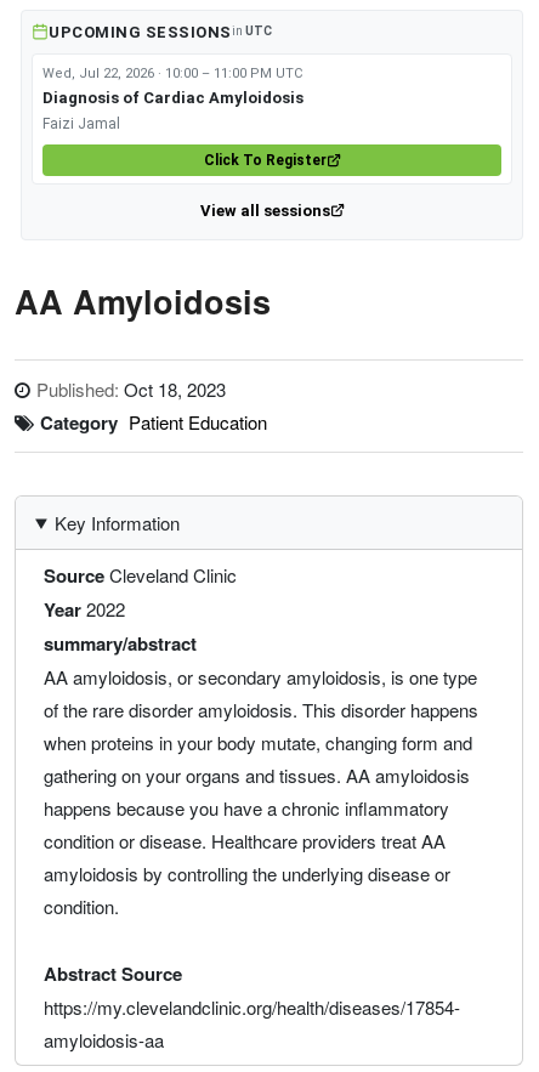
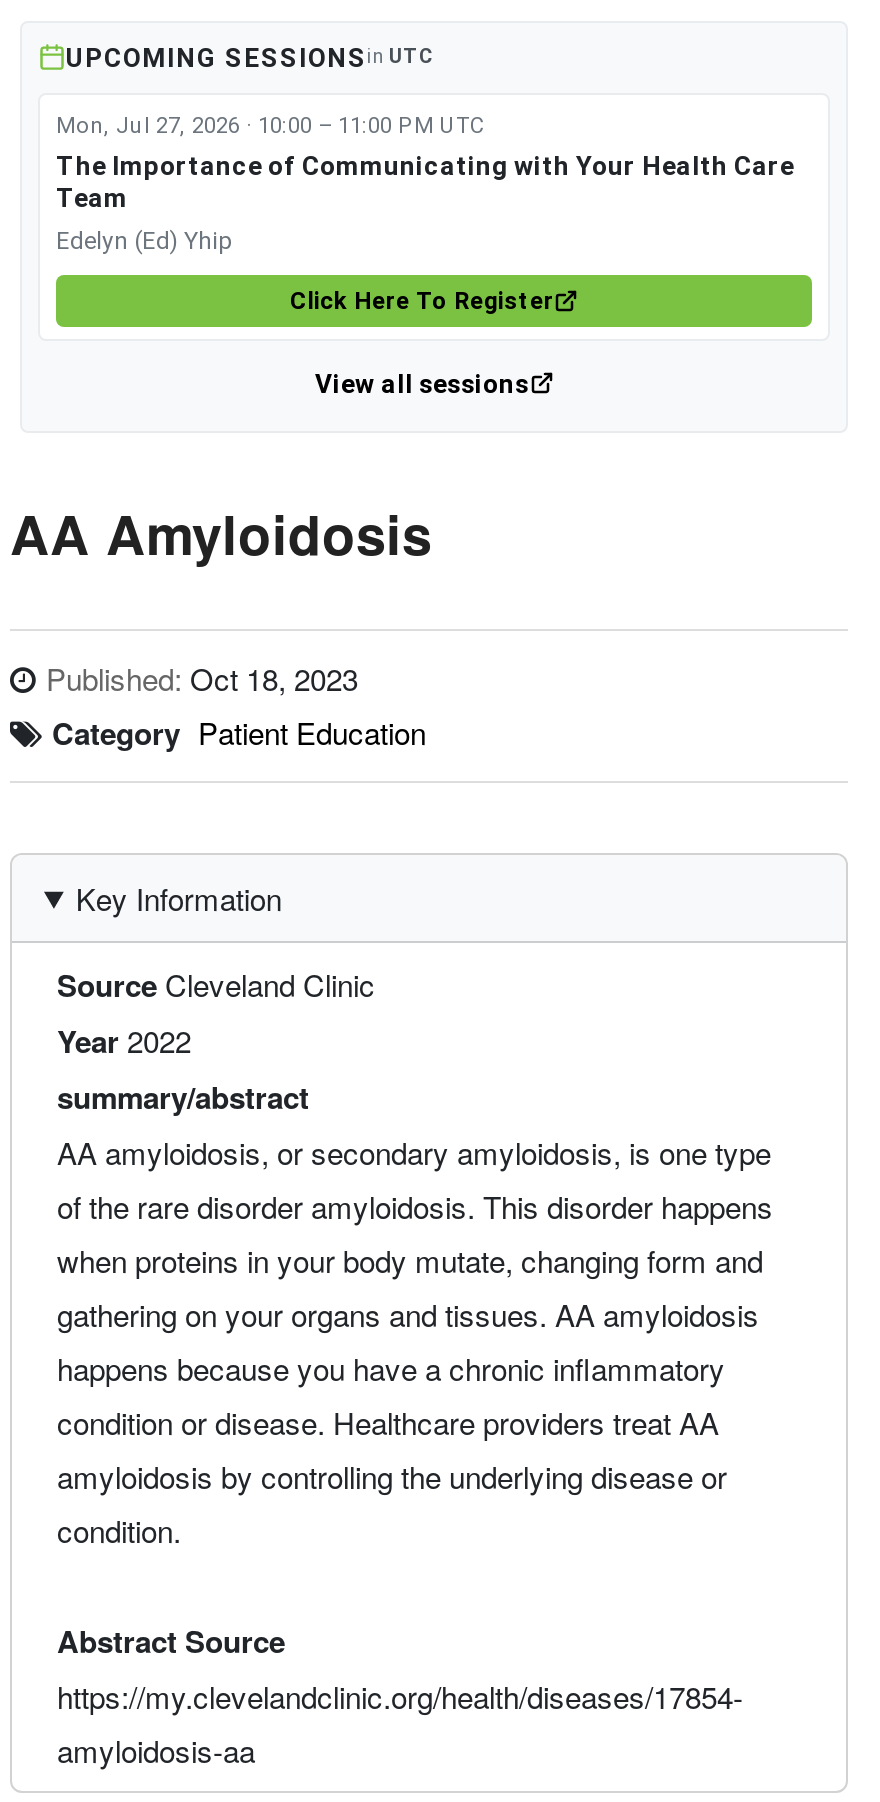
- Wed, Jul 22, 2026 · 10:00 – 11:00 PM UTC
- Diagnosis of Cardiac Amyloidosis
+ Mon, Jul 27, 2026 · 10:00 – 11:00 PM UTC
+ The Importance of Communicating with Your Health Care
+ Team

- Faizi Jamal
+ Edelyn (Ed) Yhip

- Click To Register
+ Click Here To Register
